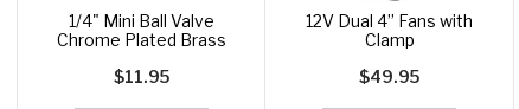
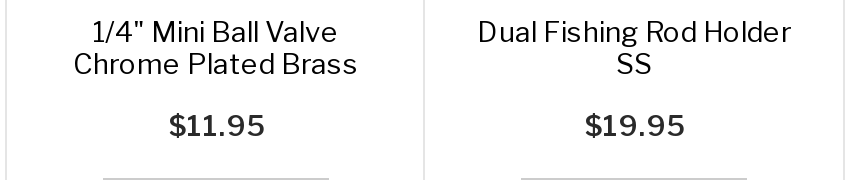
- 12V Dual 4” Fans with
- Clamp
+ Dual Fishing Rod Holder
+ SS

- $49.95
+ $19.95
